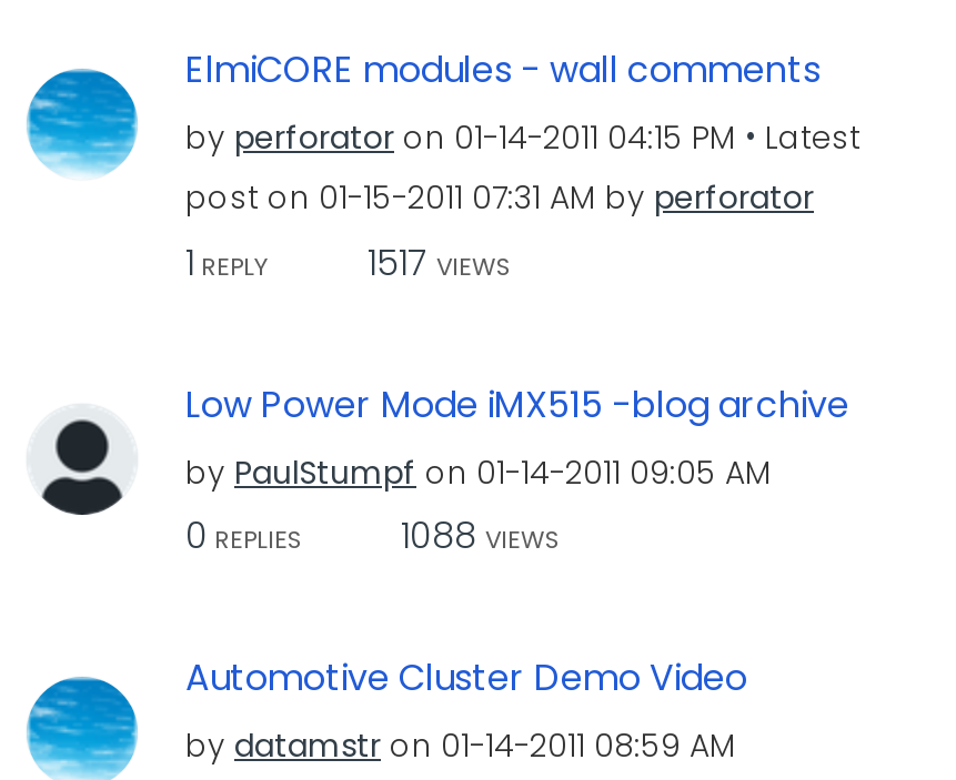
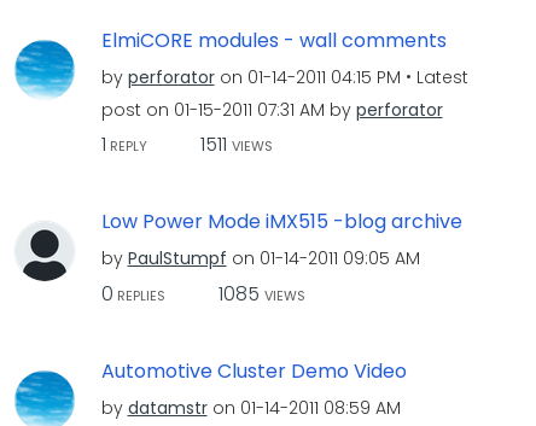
- 1 REPLY 1517 VIEWS
+ 1 REPLY 1511 VIEWS

- 1088 VIEWS
+ 1085 VIEWS
